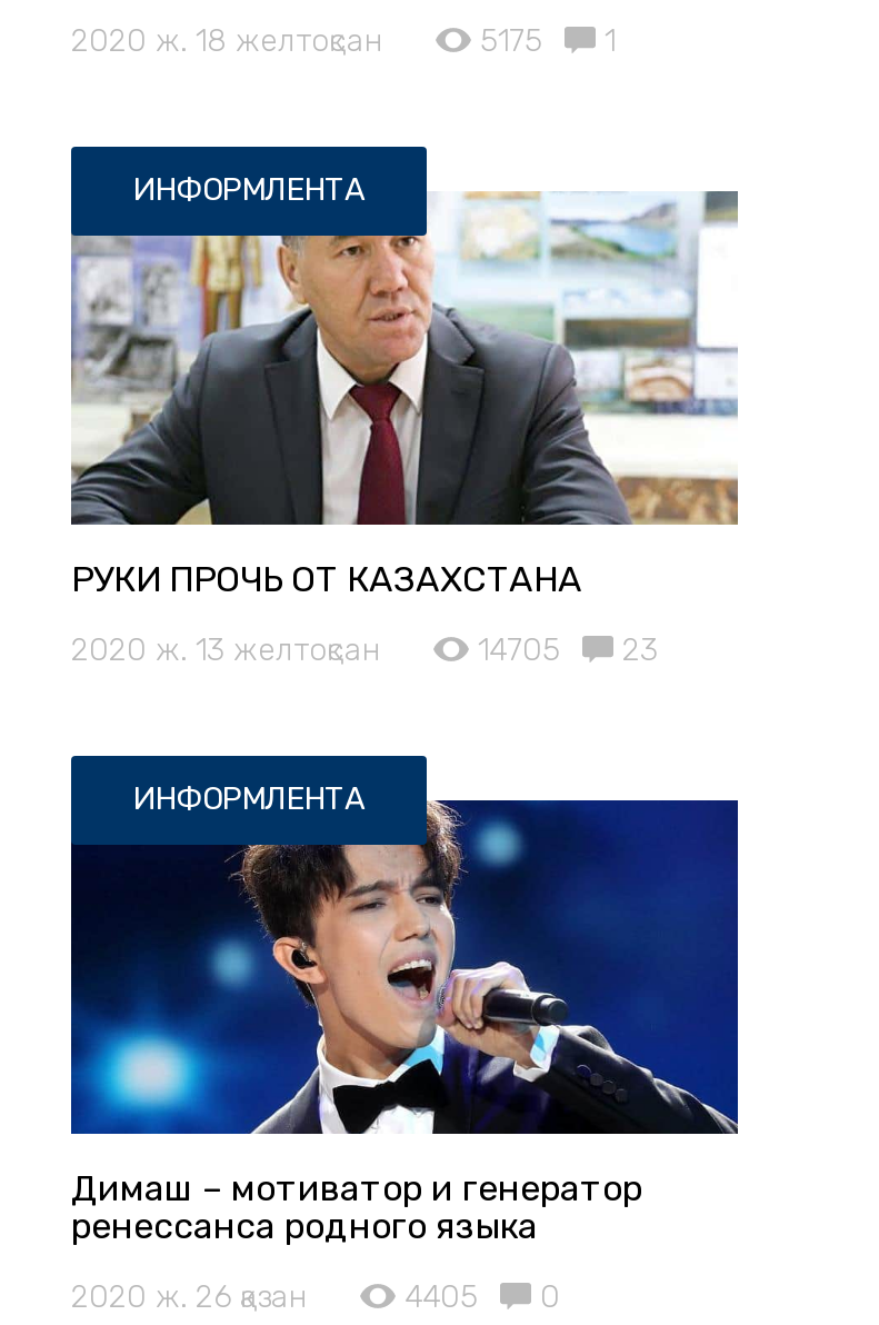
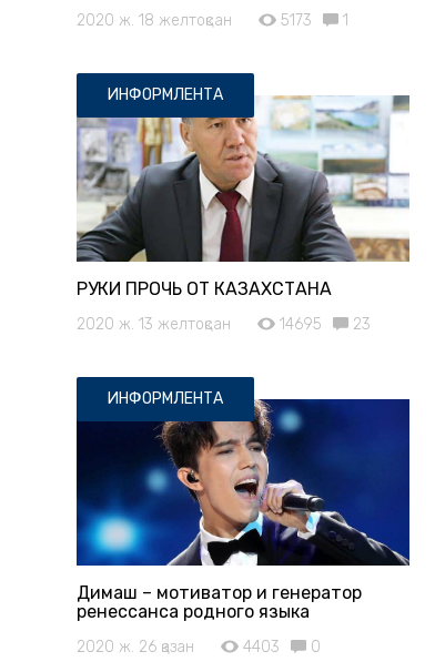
- 5175 1
+ 5173 1

- 14705 23
+ 14695 23

- 4405 0
+ 4403 0
